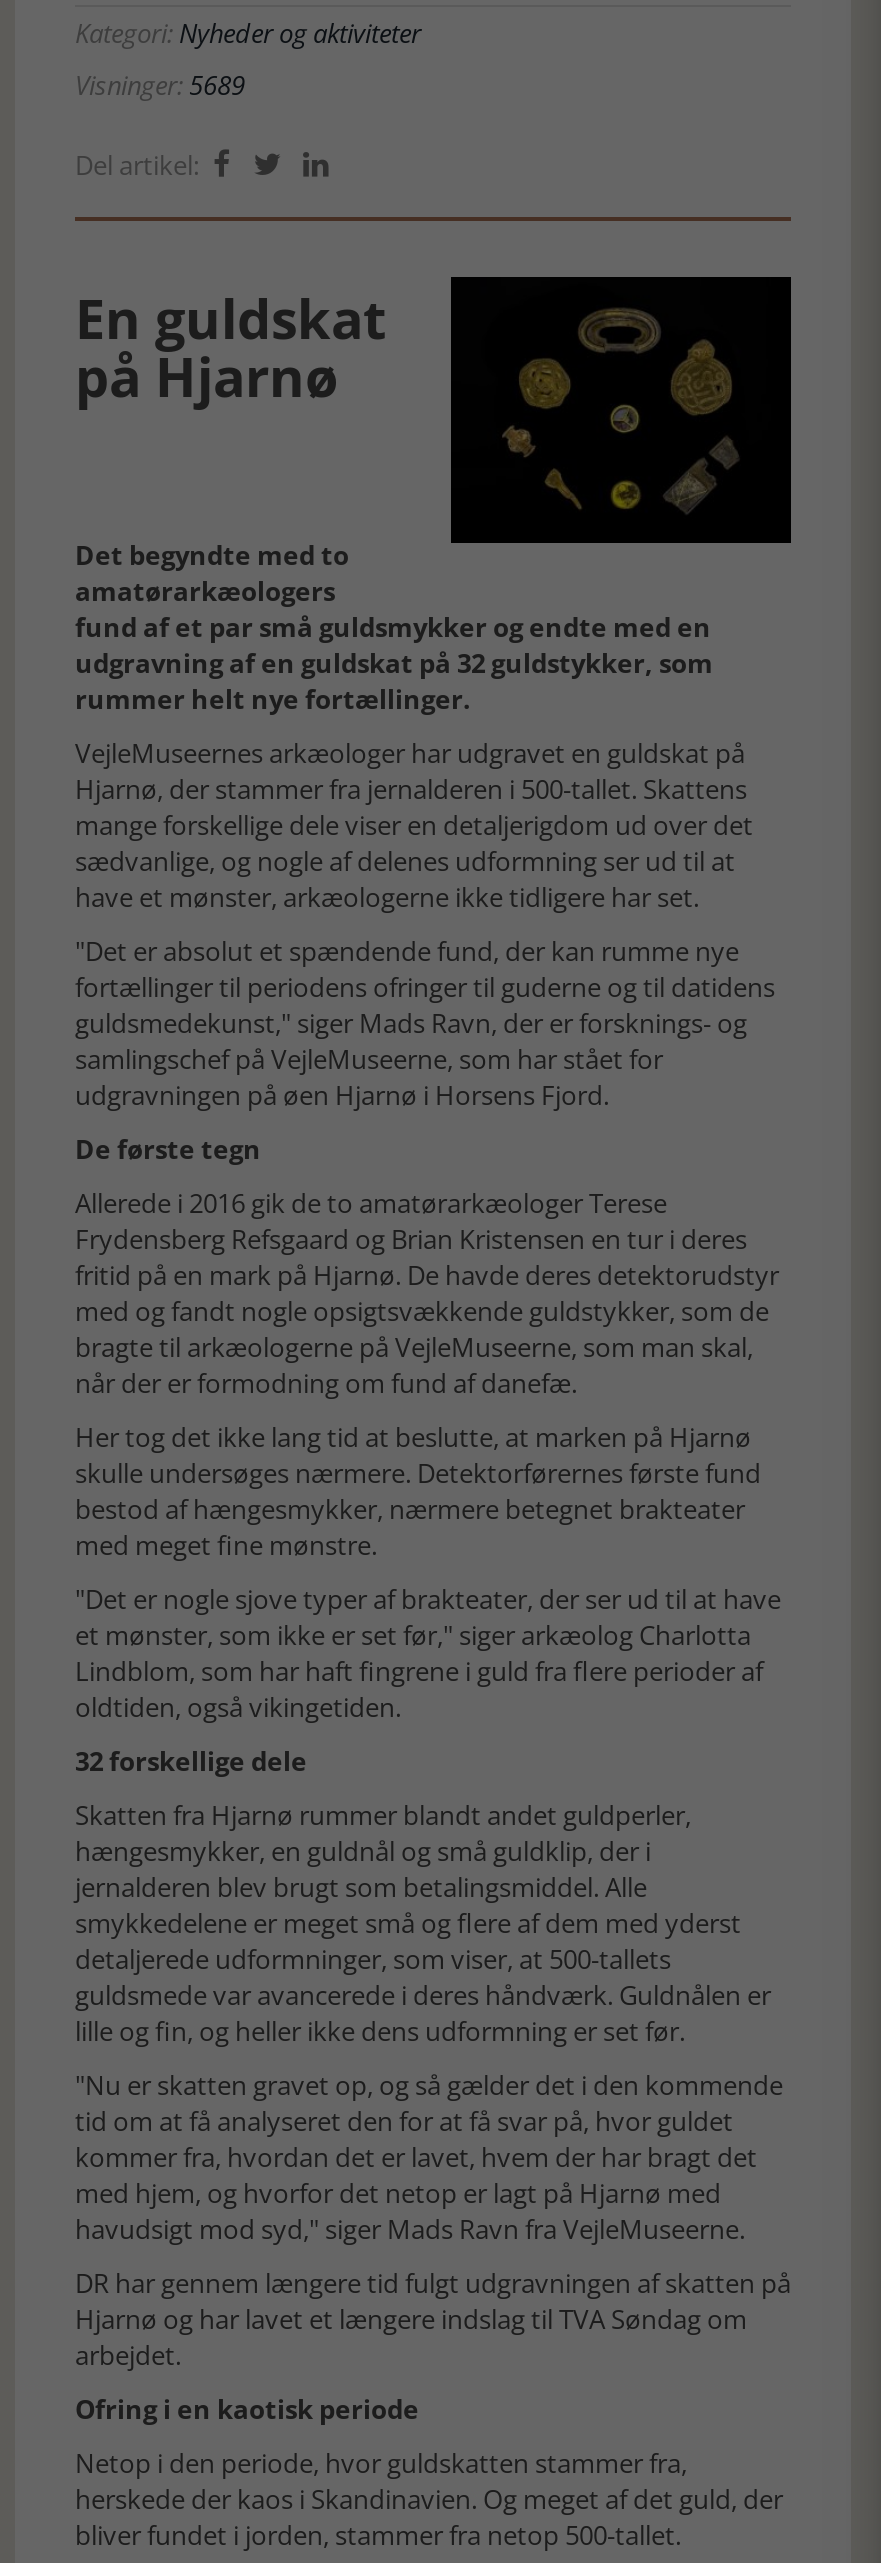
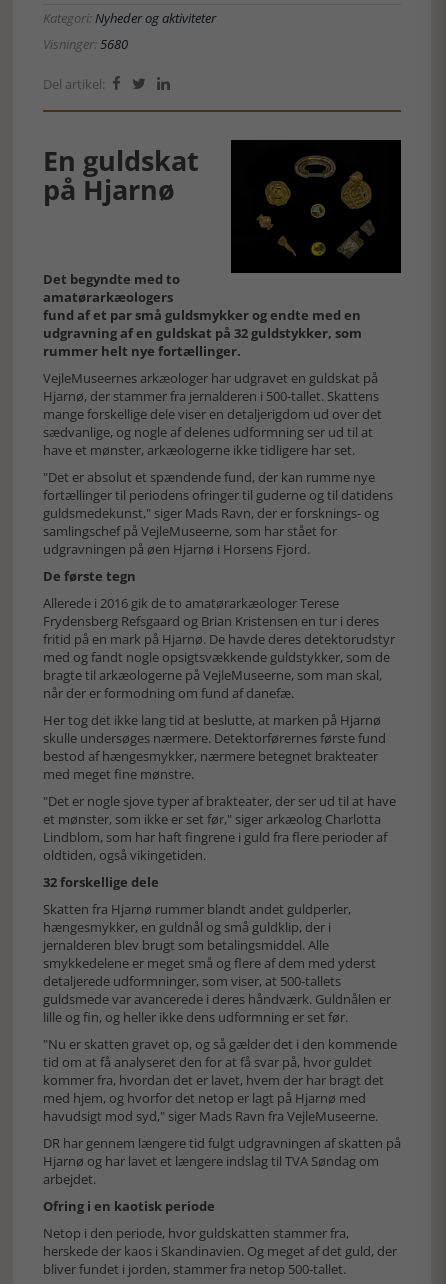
- Visninger: 5689
+ Visninger: 5680
